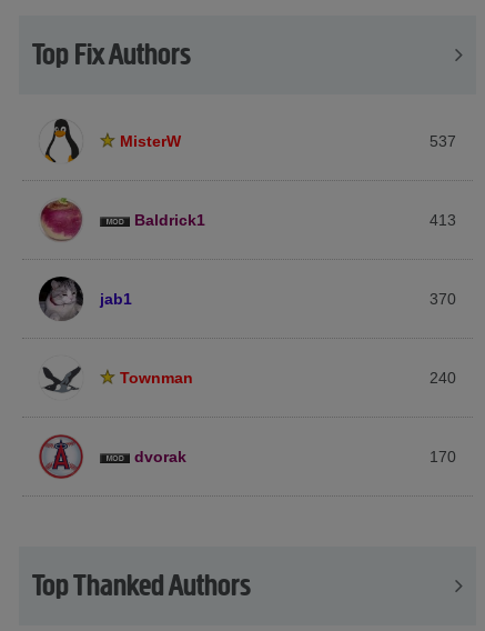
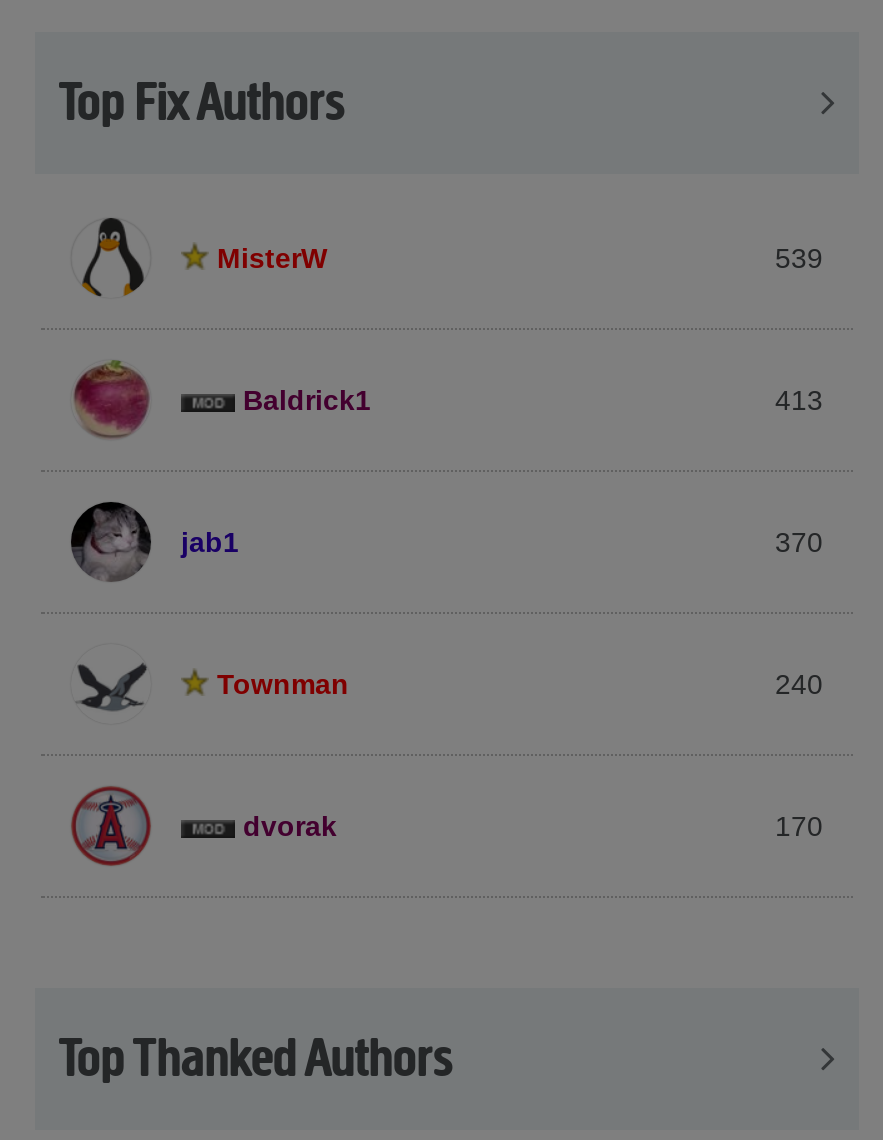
- 537
+ 539
